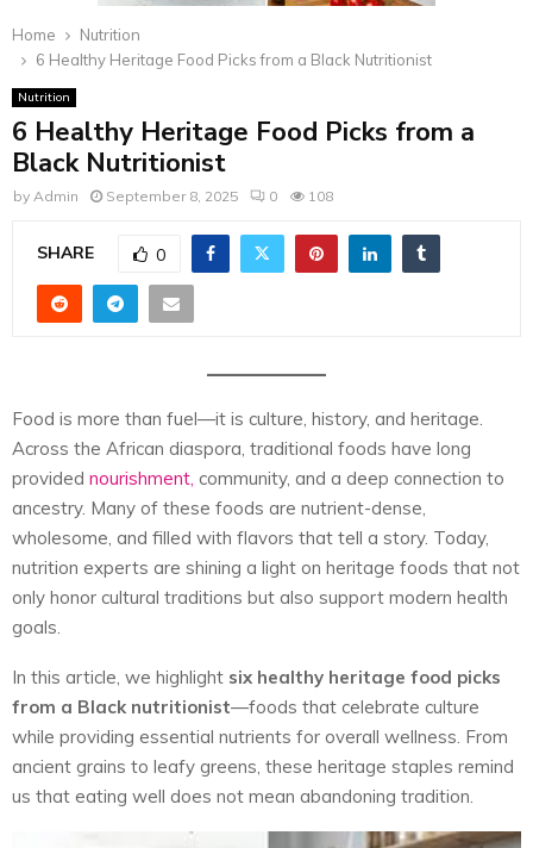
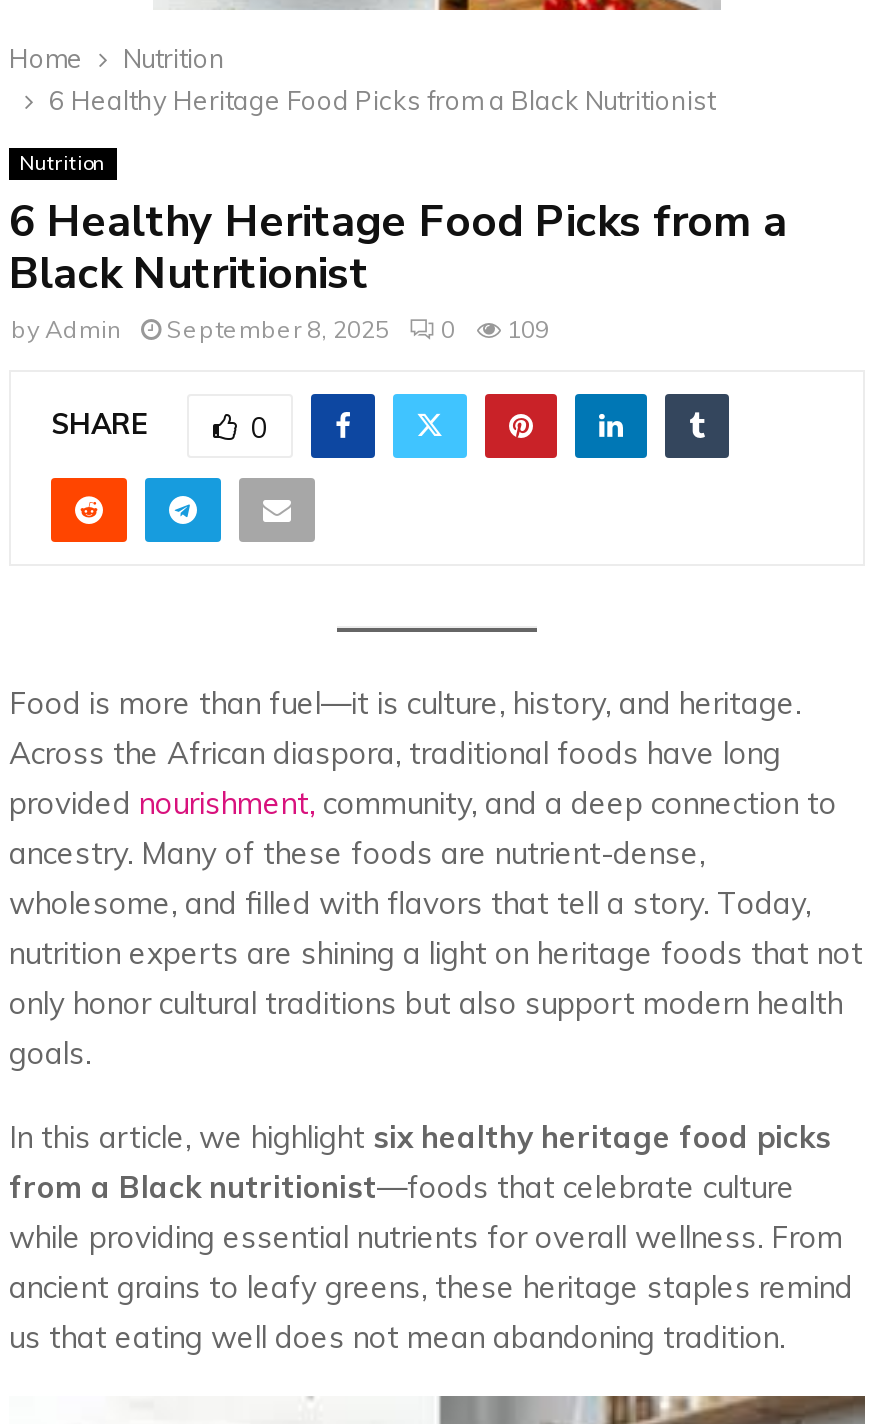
- by Admin September 8, 2025 0 108
+ by Admin September 8, 2025 0 109
